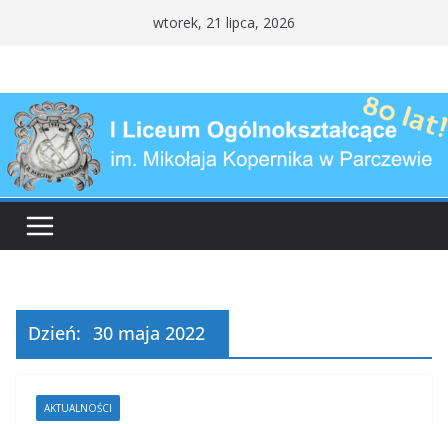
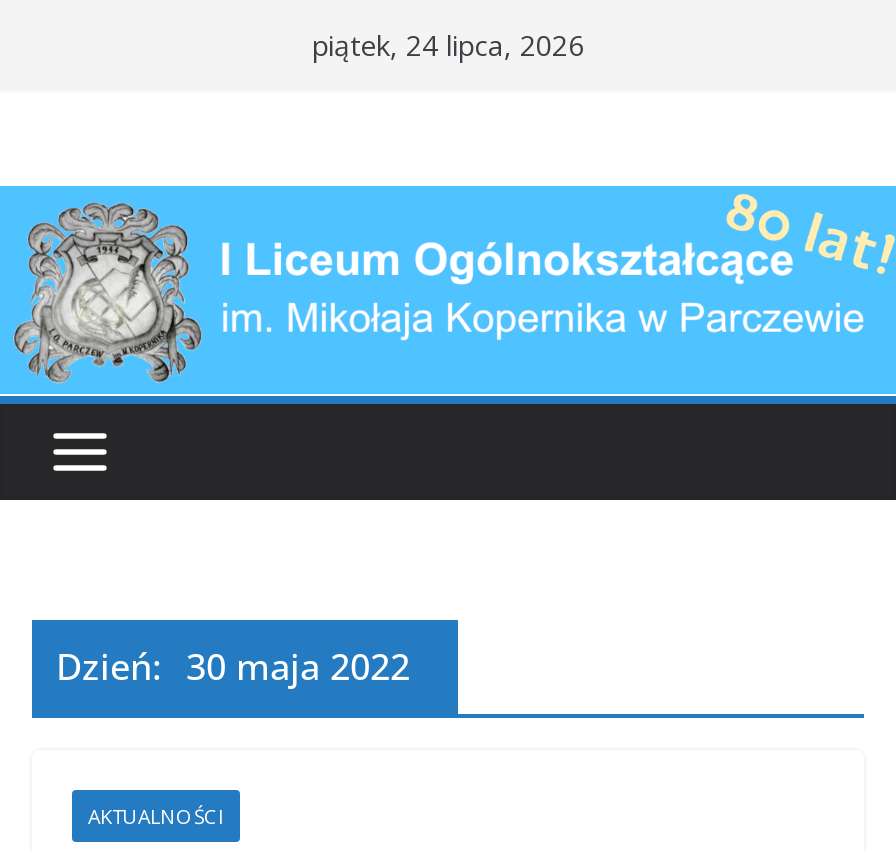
- wtorek, 21 lipca, 2026
+ piątek, 24 lipca, 2026
